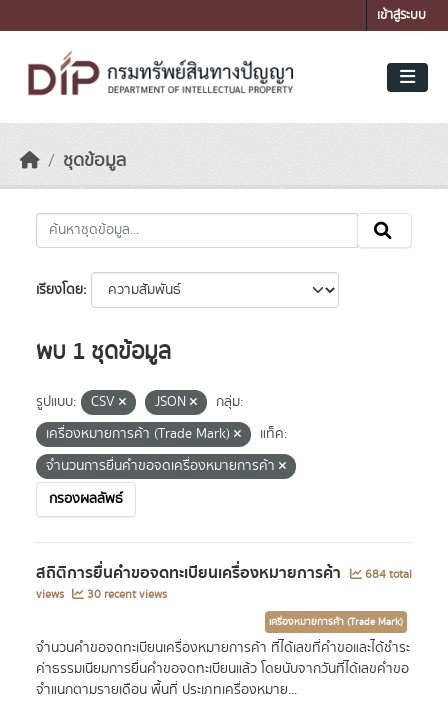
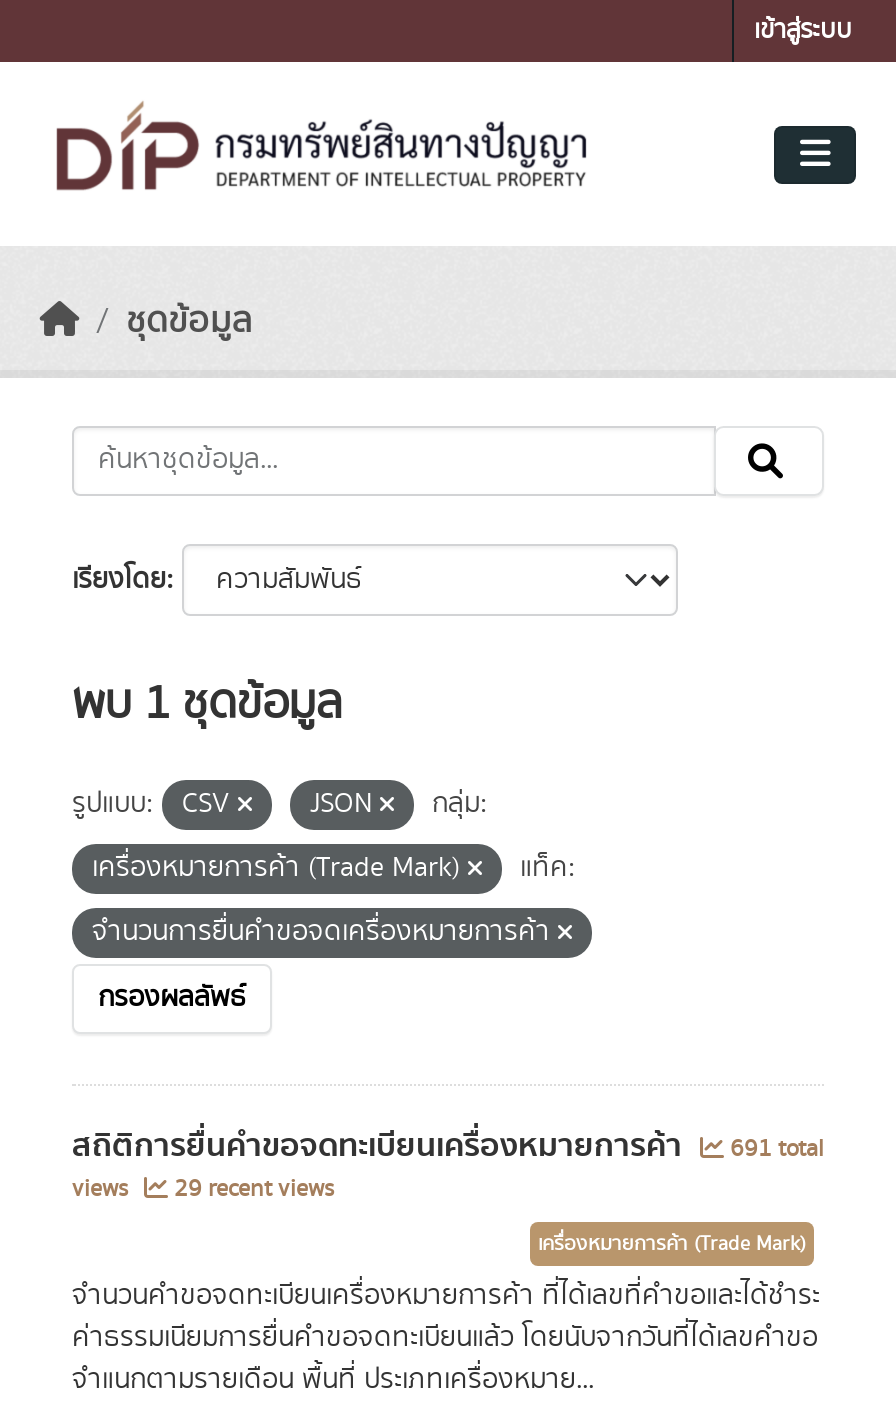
- สถิติการยื่นคำขอจดทะเบียนเครื่องหมายการค้า 684 total
+ สถิติการยื่นคำขอจดทะเบียนเครื่องหมายการค้า 691 total

- views 30 recent views
+ views 29 recent views
